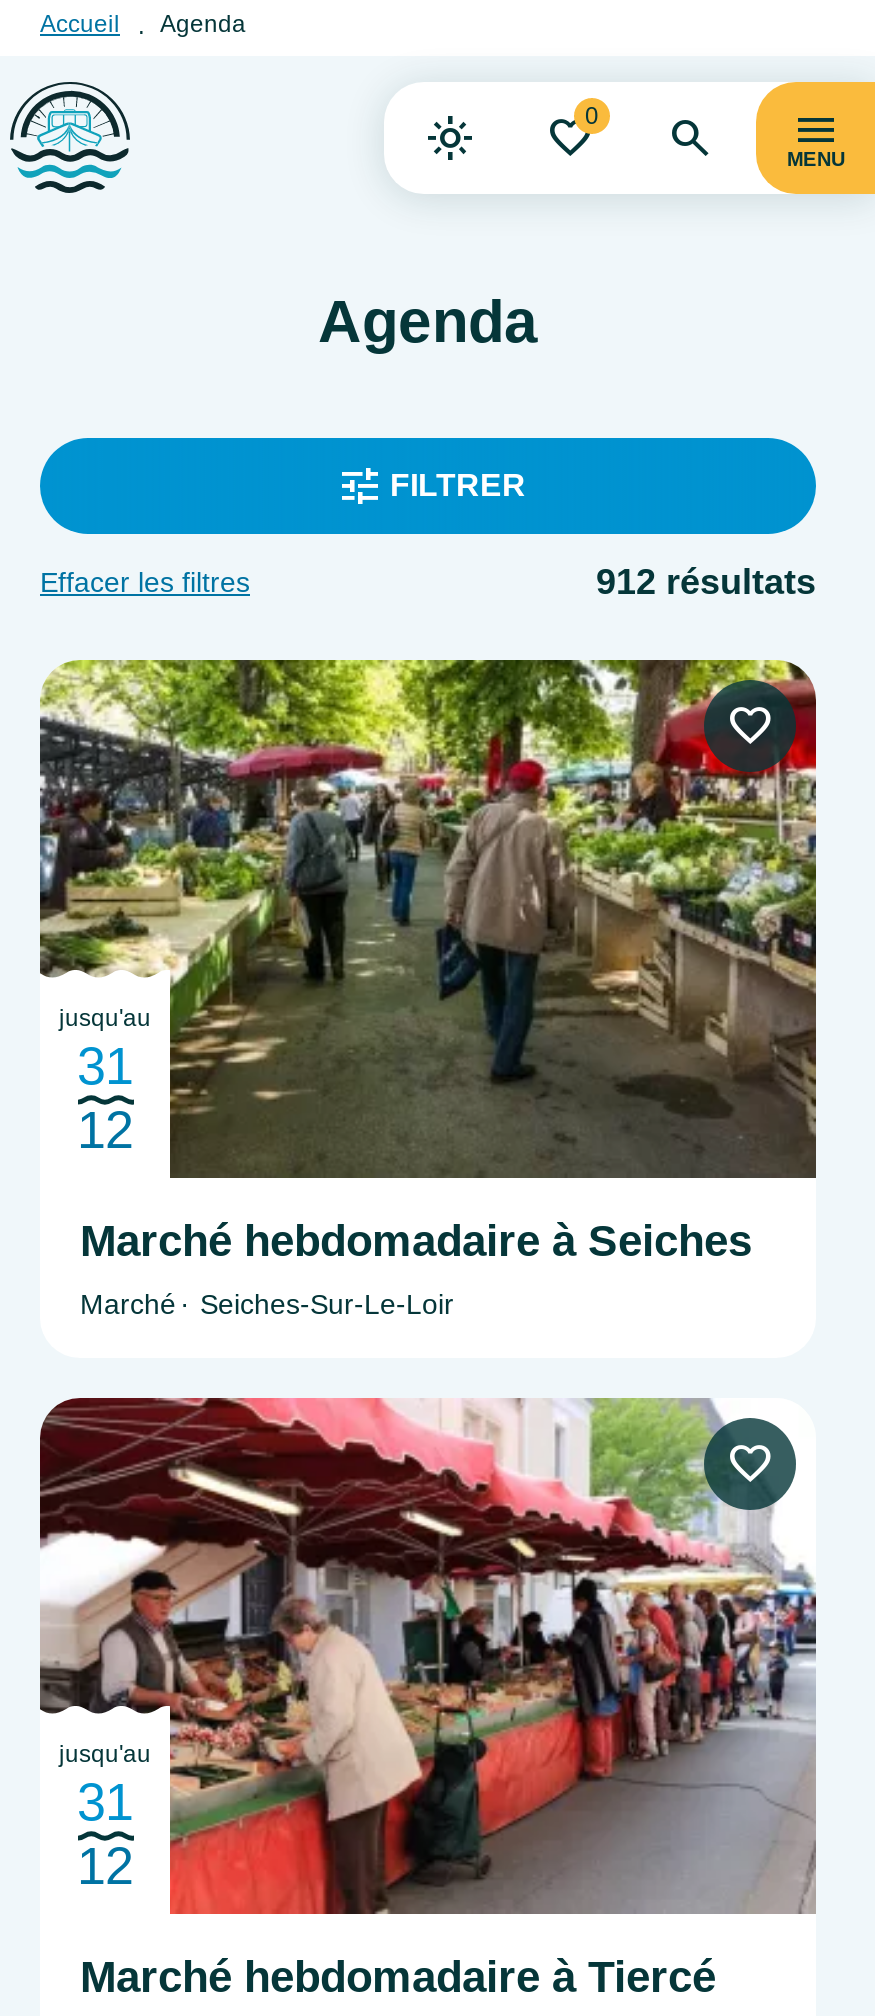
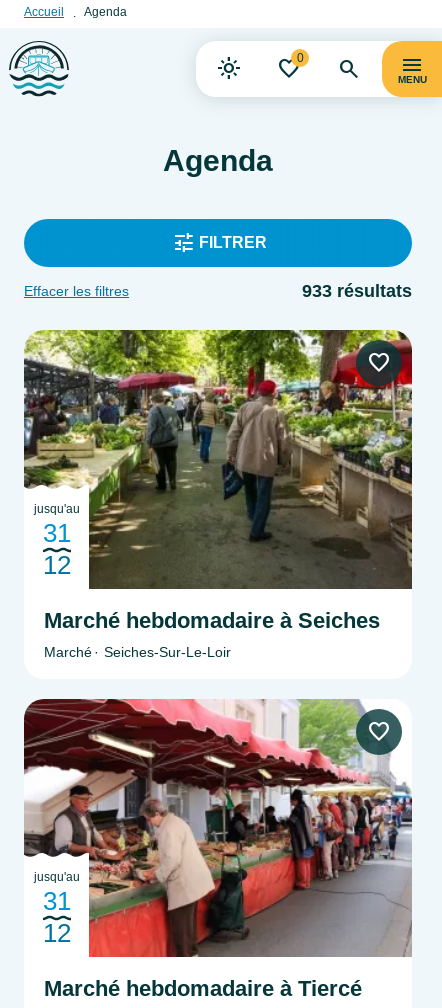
- 912 résultats
+ 933 résultats
